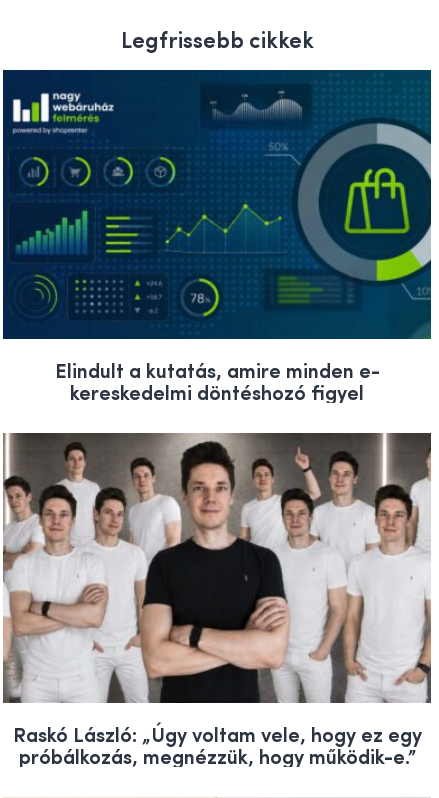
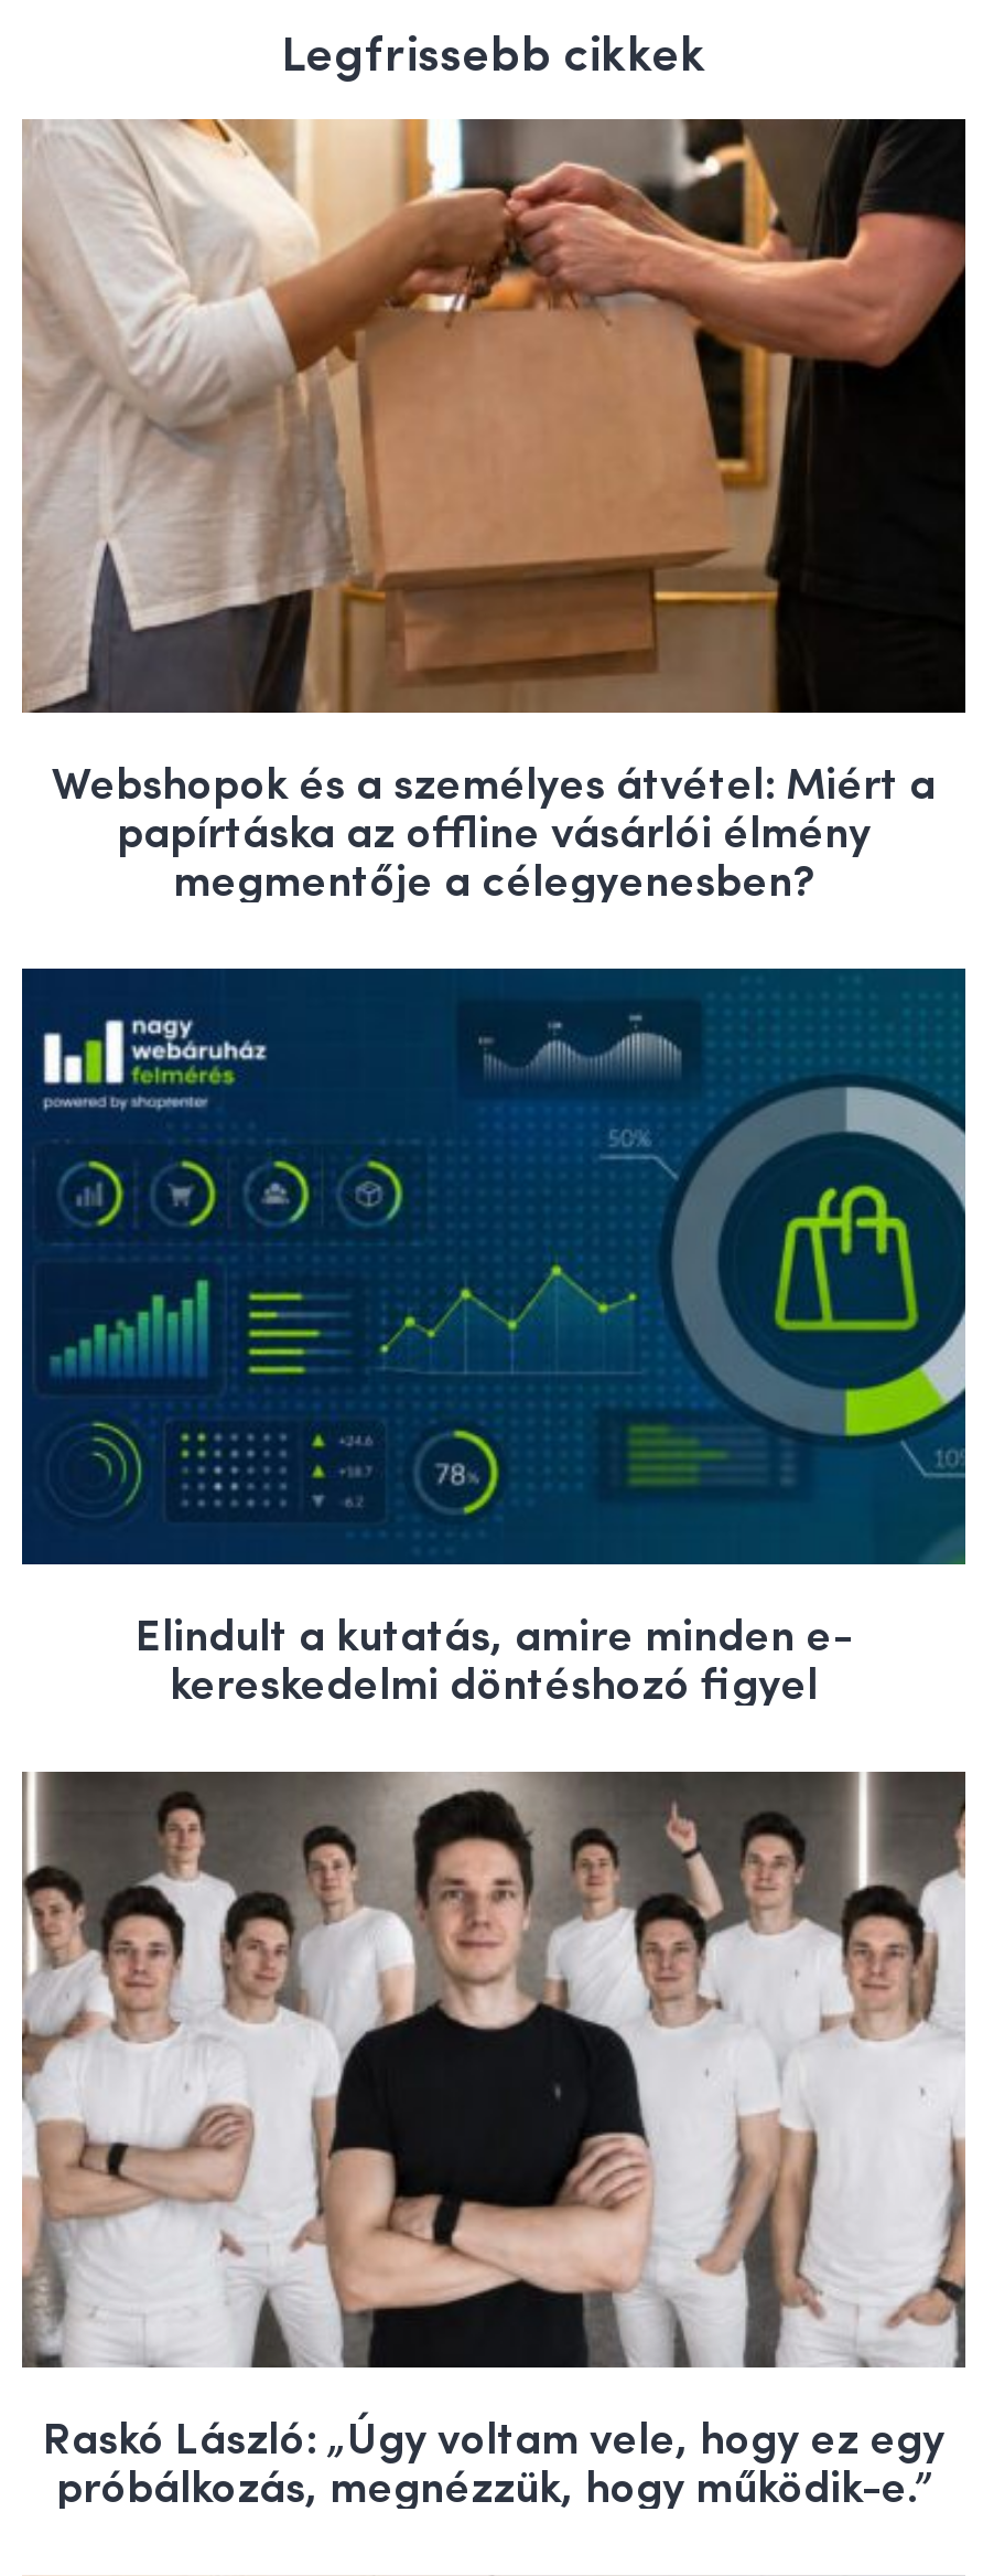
+ [image]
+ Webshopok és a személyes átvétel: Miért a
+ papírtáska az offline vásárlói élmény
+ megmentője a célegyenesben?
